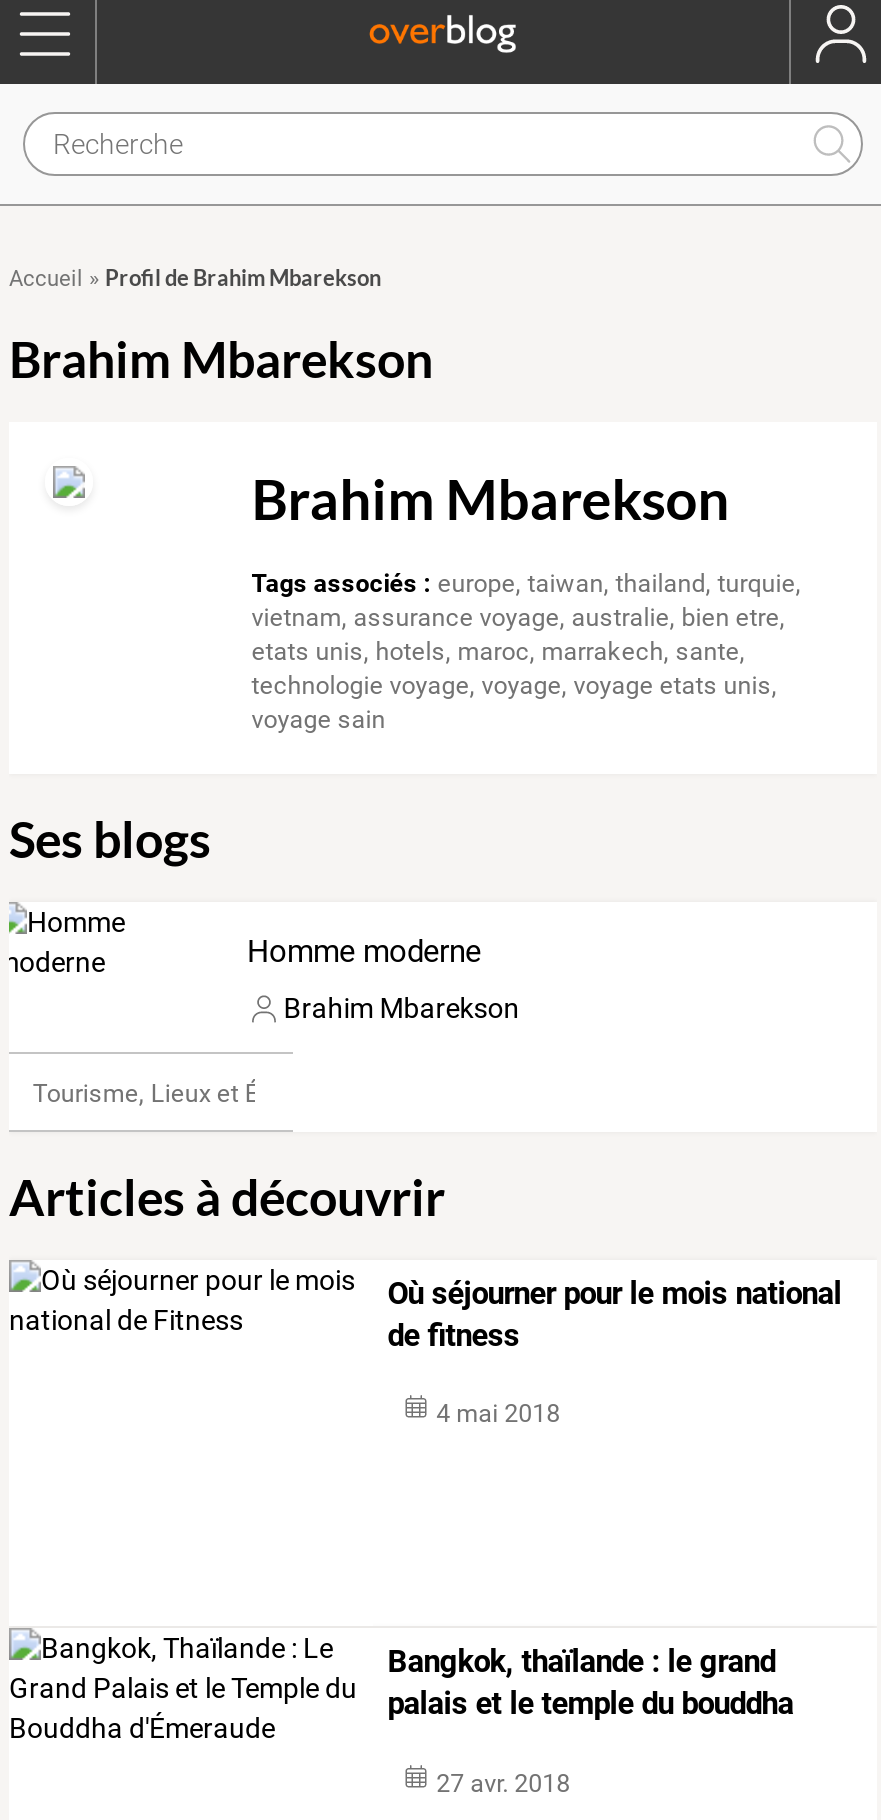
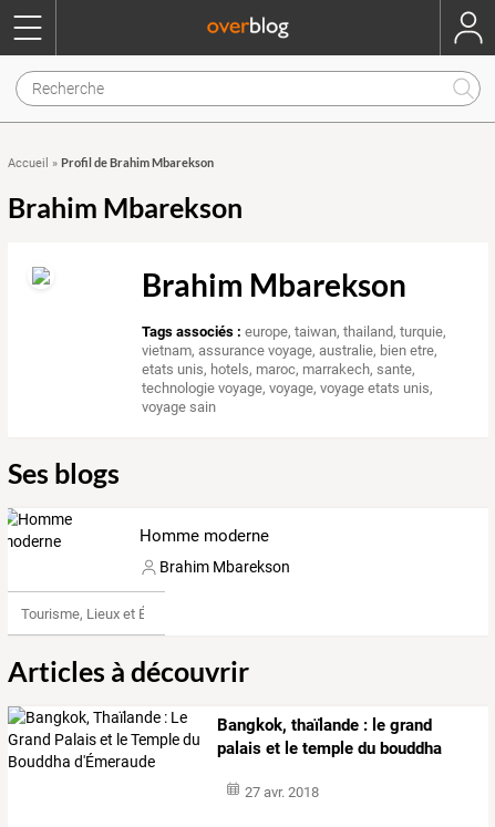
- Où séjourner pour le mois national
- de fitness
- 4 mai 2018
